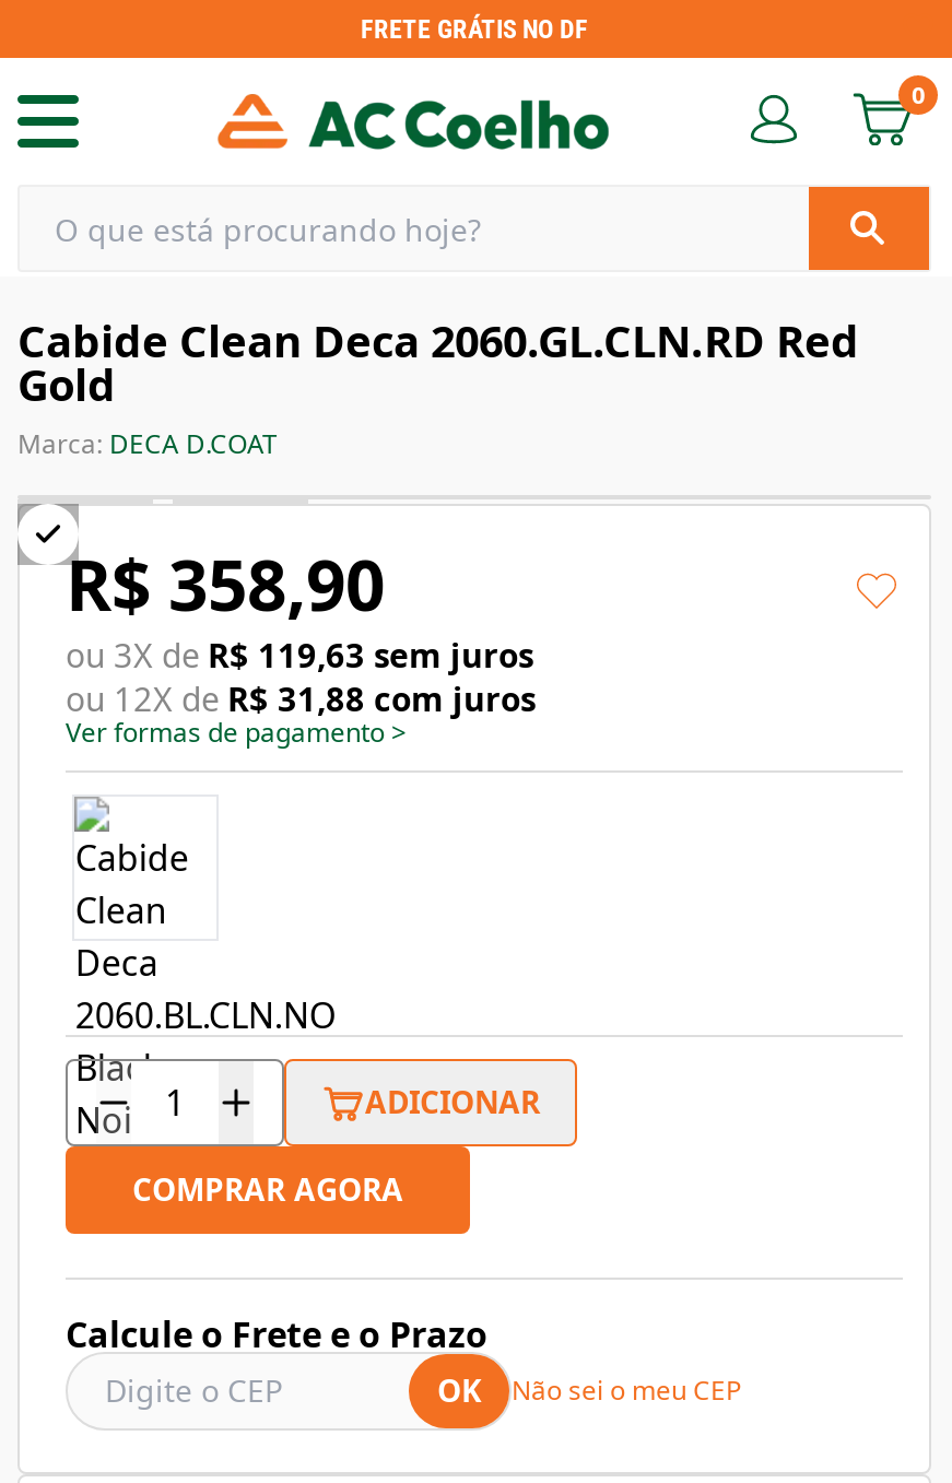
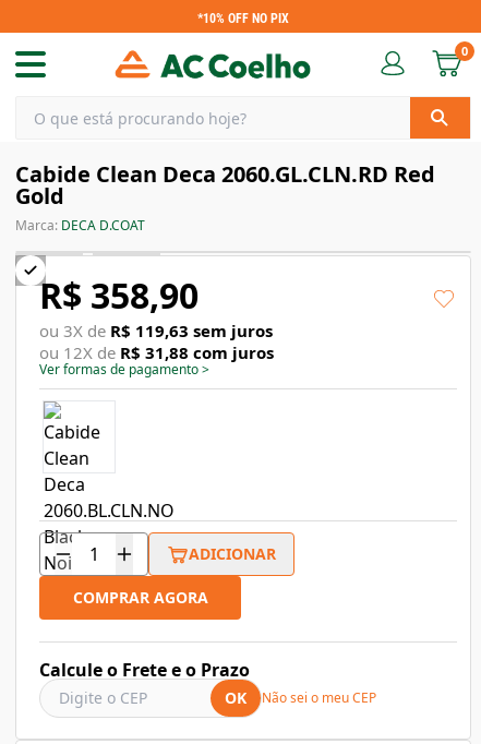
- FRETE GRÁTIS NO DF
+ *10% OFF NO PIX
